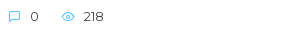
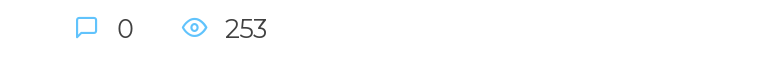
- 218
+ 253
